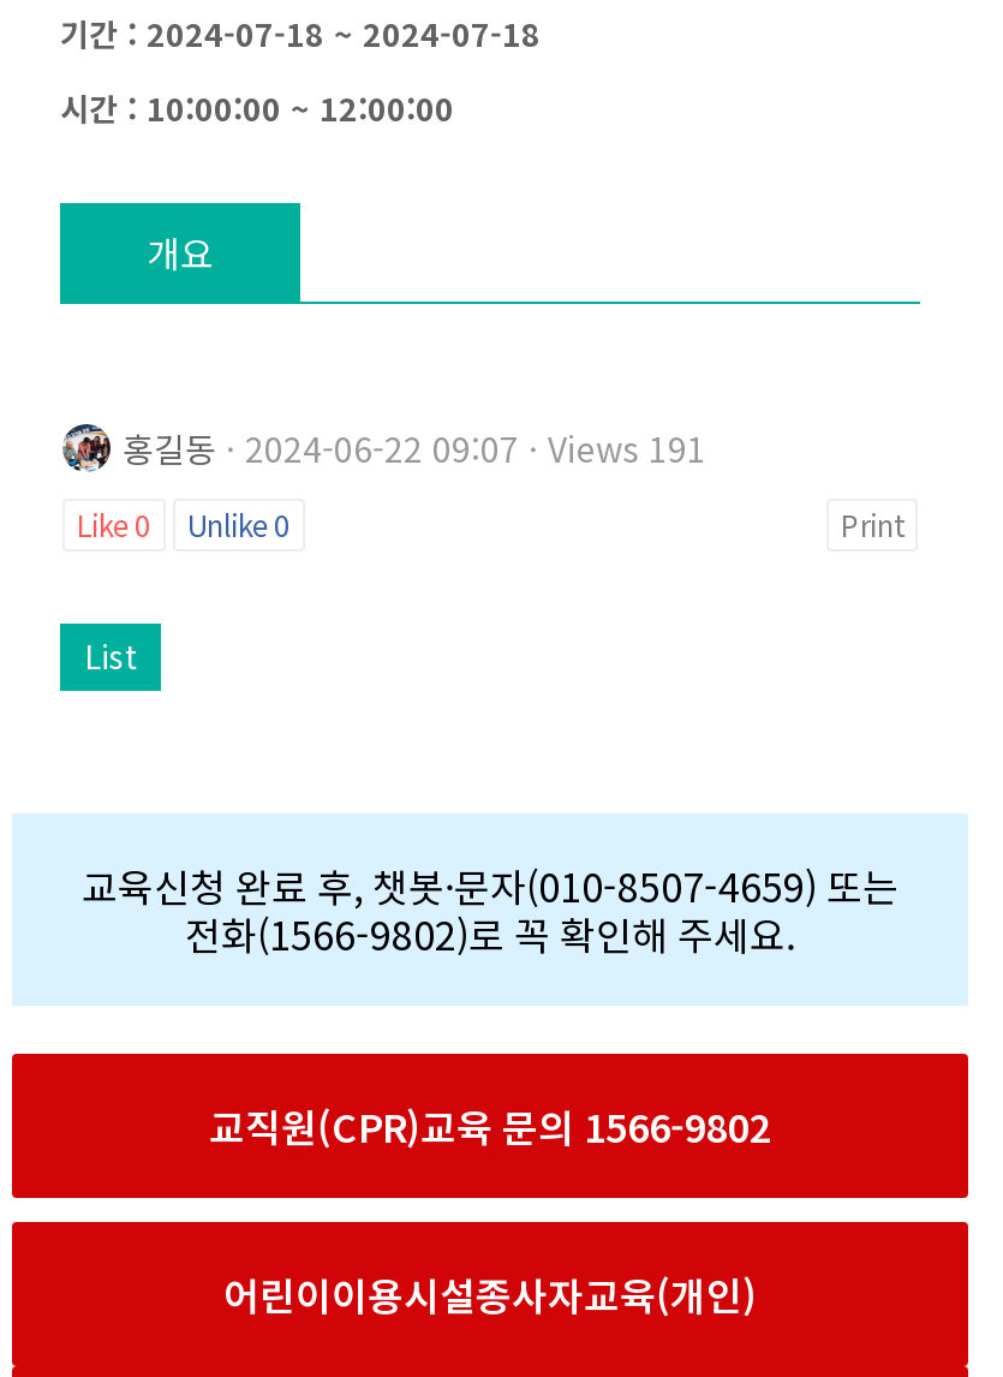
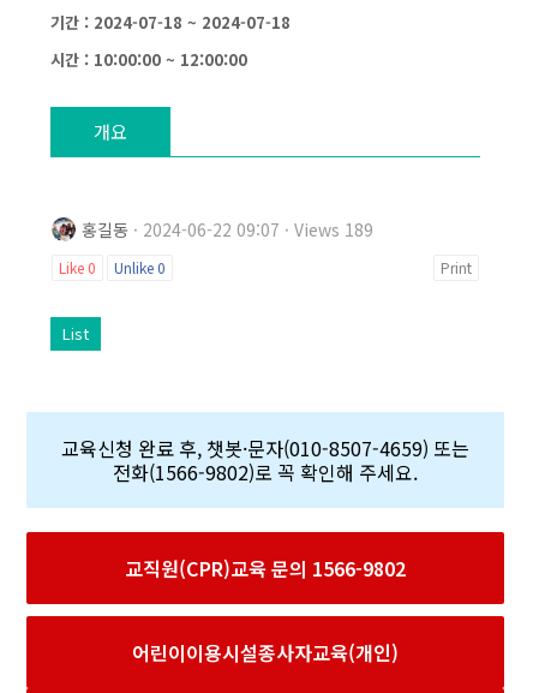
- 홍길동 · 2024-06-22 09:07 · Views 191
+ 홍길동 · 2024-06-22 09:07 · Views 189
